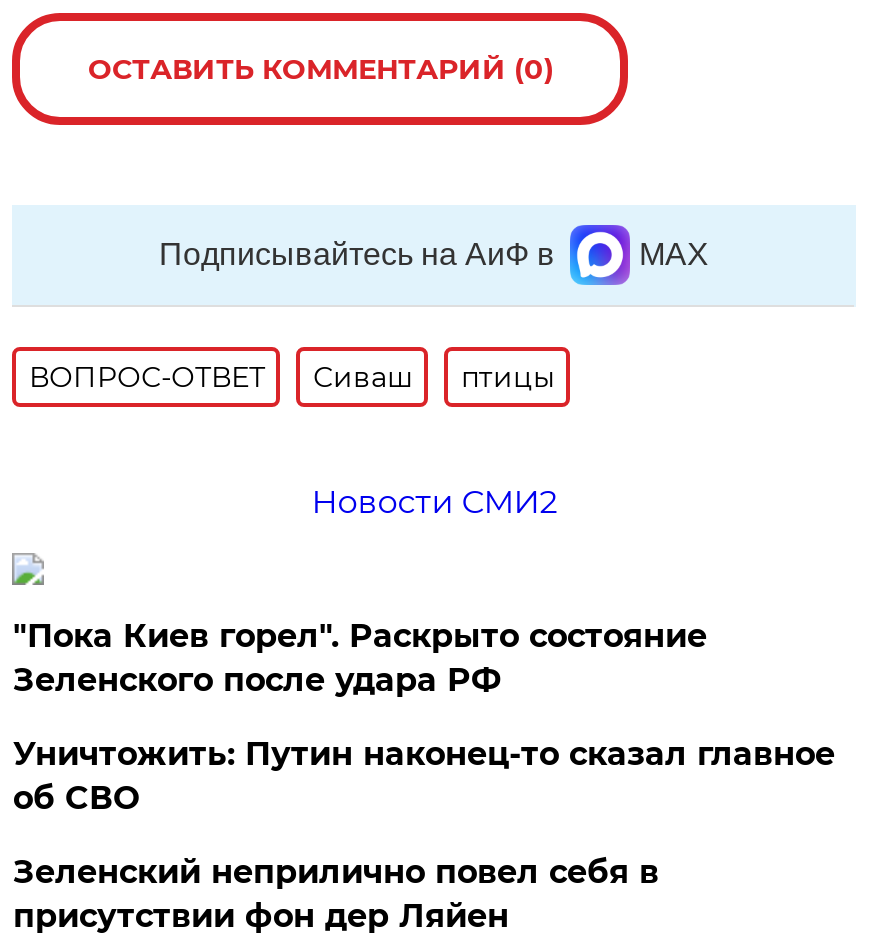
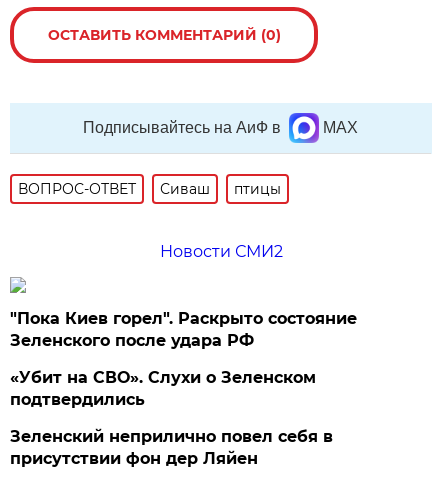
- Уничтожить: Путин наконец-то сказал главное
- об СВО
+ «Убит на СВО». Слухи о Зеленском
+ подтвердились
